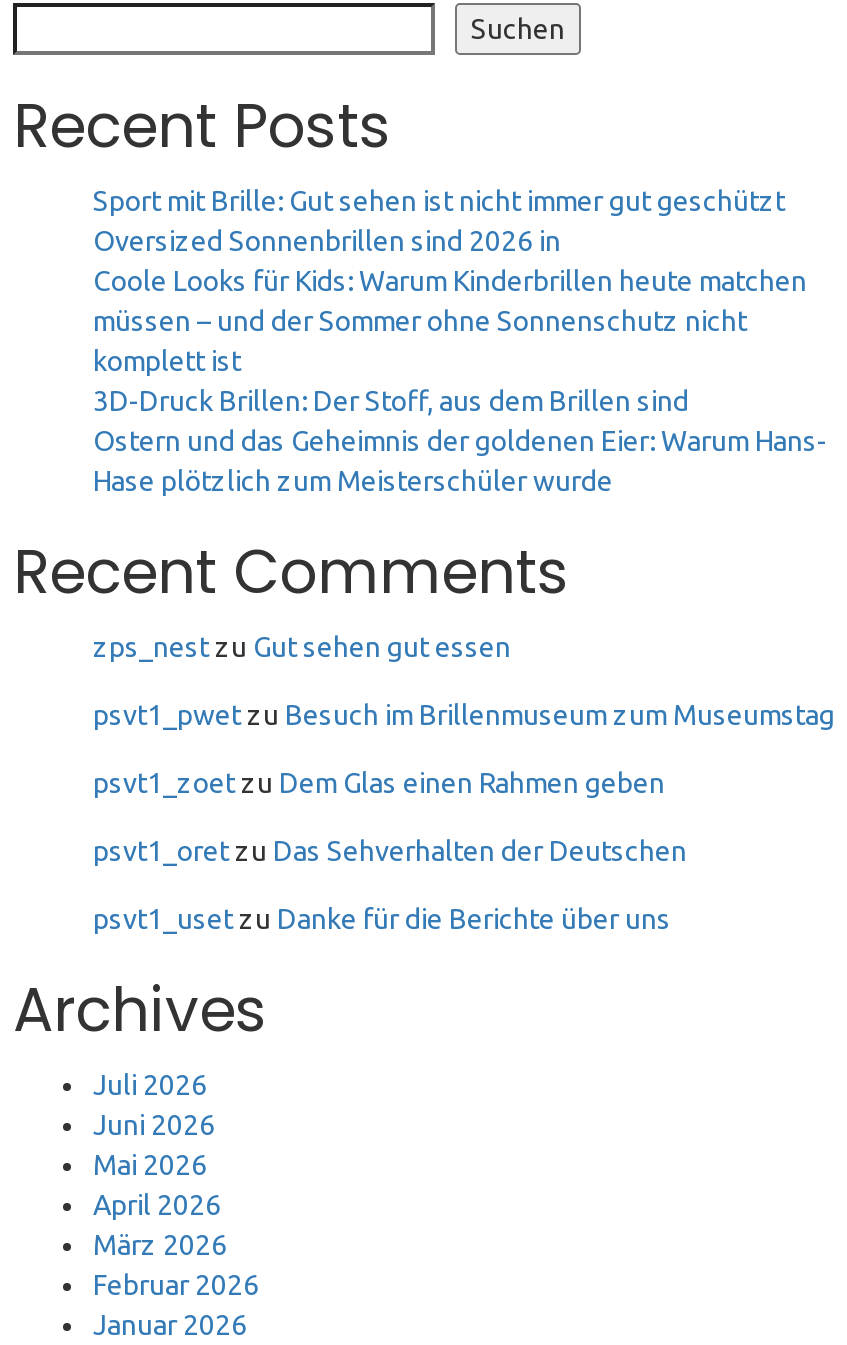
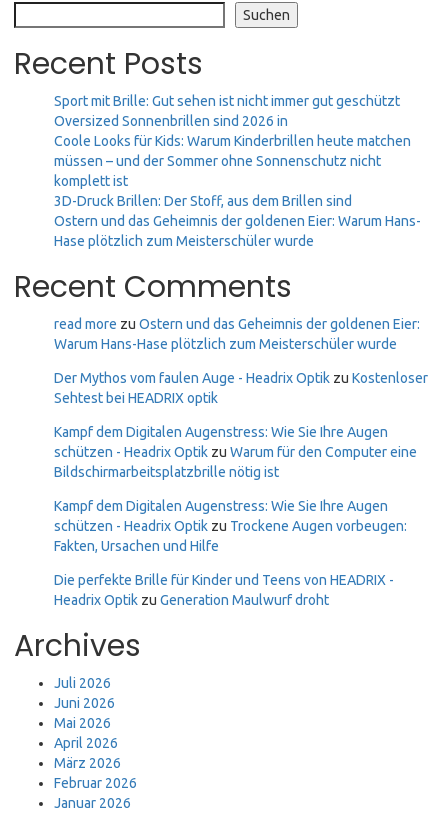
- zps_nest zu Gut sehen gut essen
+ read more zu Ostern und das Geheimnis der goldenen Eier:
+ Warum Hans-Hase plötzlich zum Meisterschüler wurde

- psvt1_pwet zu Besuch im Brillenmuseum zum Museumstag
+ Der Mythos vom faulen Auge - Headrix Optik zu Kostenloser
+ Sehtest bei HEADRIX optik

- psvt1_zoet zu Dem Glas einen Rahmen geben
+ Kampf dem Digitalen Augenstress: Wie Sie Ihre Augen
+ schützen - Headrix Optik zu Warum für den Computer eine
+ Bildschirmarbeitsplatzbrille nötig ist

- psvt1_oret zu Das Sehverhalten der Deutschen
+ Kampf dem Digitalen Augenstress: Wie Sie Ihre Augen
+ schützen - Headrix Optik zu Trockene Augen vorbeugen:
+ Fakten, Ursachen und Hilfe

- psvt1_uset zu Danke für die Berichte über uns
+ Die perfekte Brille für Kinder und Teens von HEADRIX -
+ Headrix Optik zu Generation Maulwurf droht
